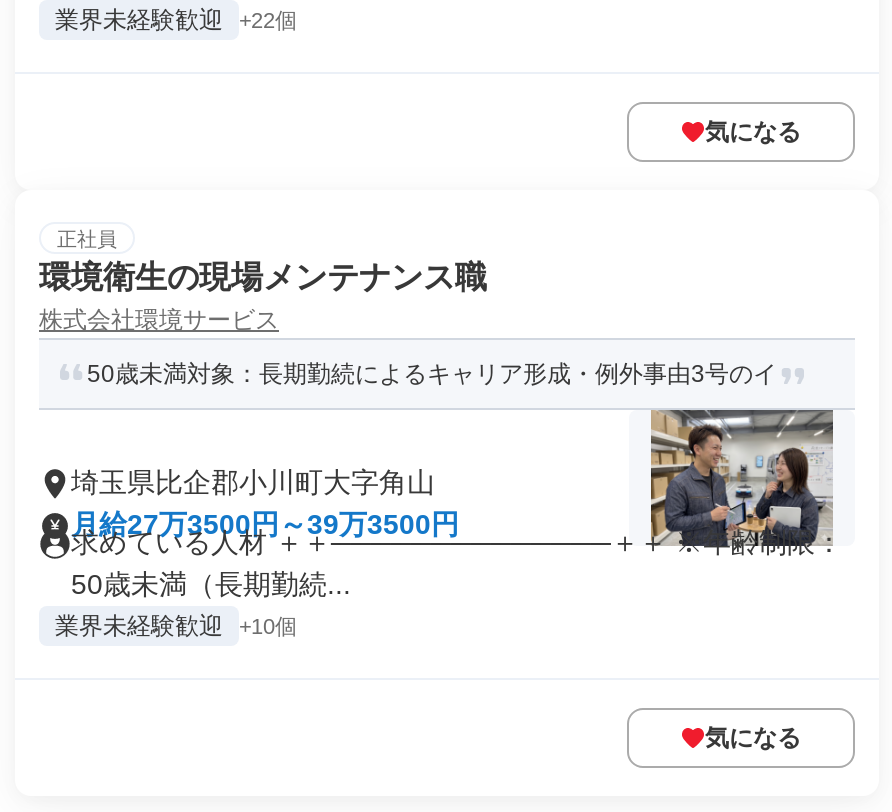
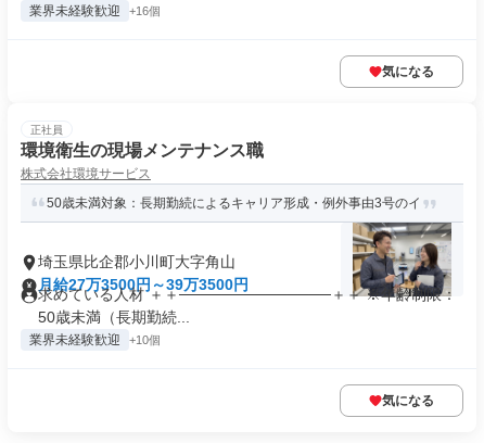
- 業界未経験歓迎 +22個
+ 業界未経験歓迎 +16個
